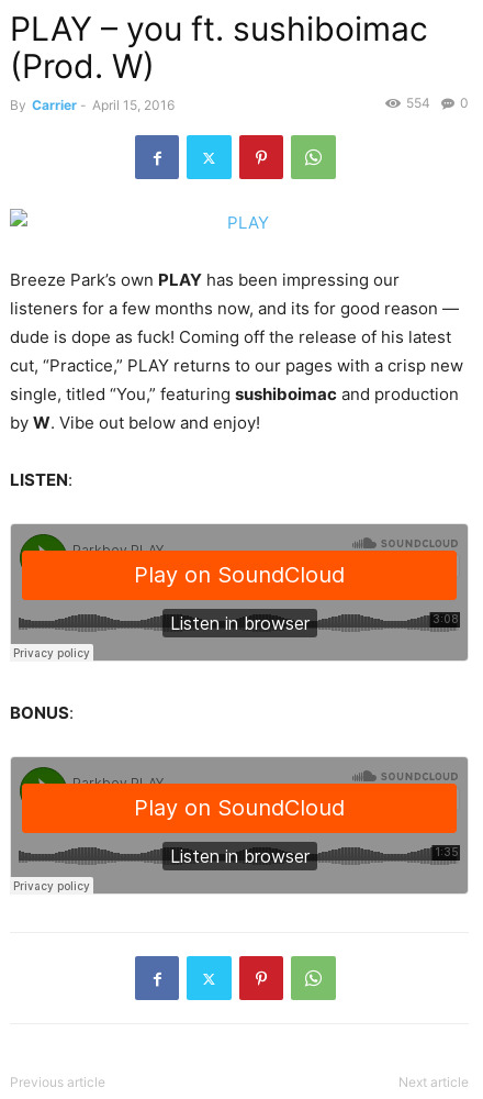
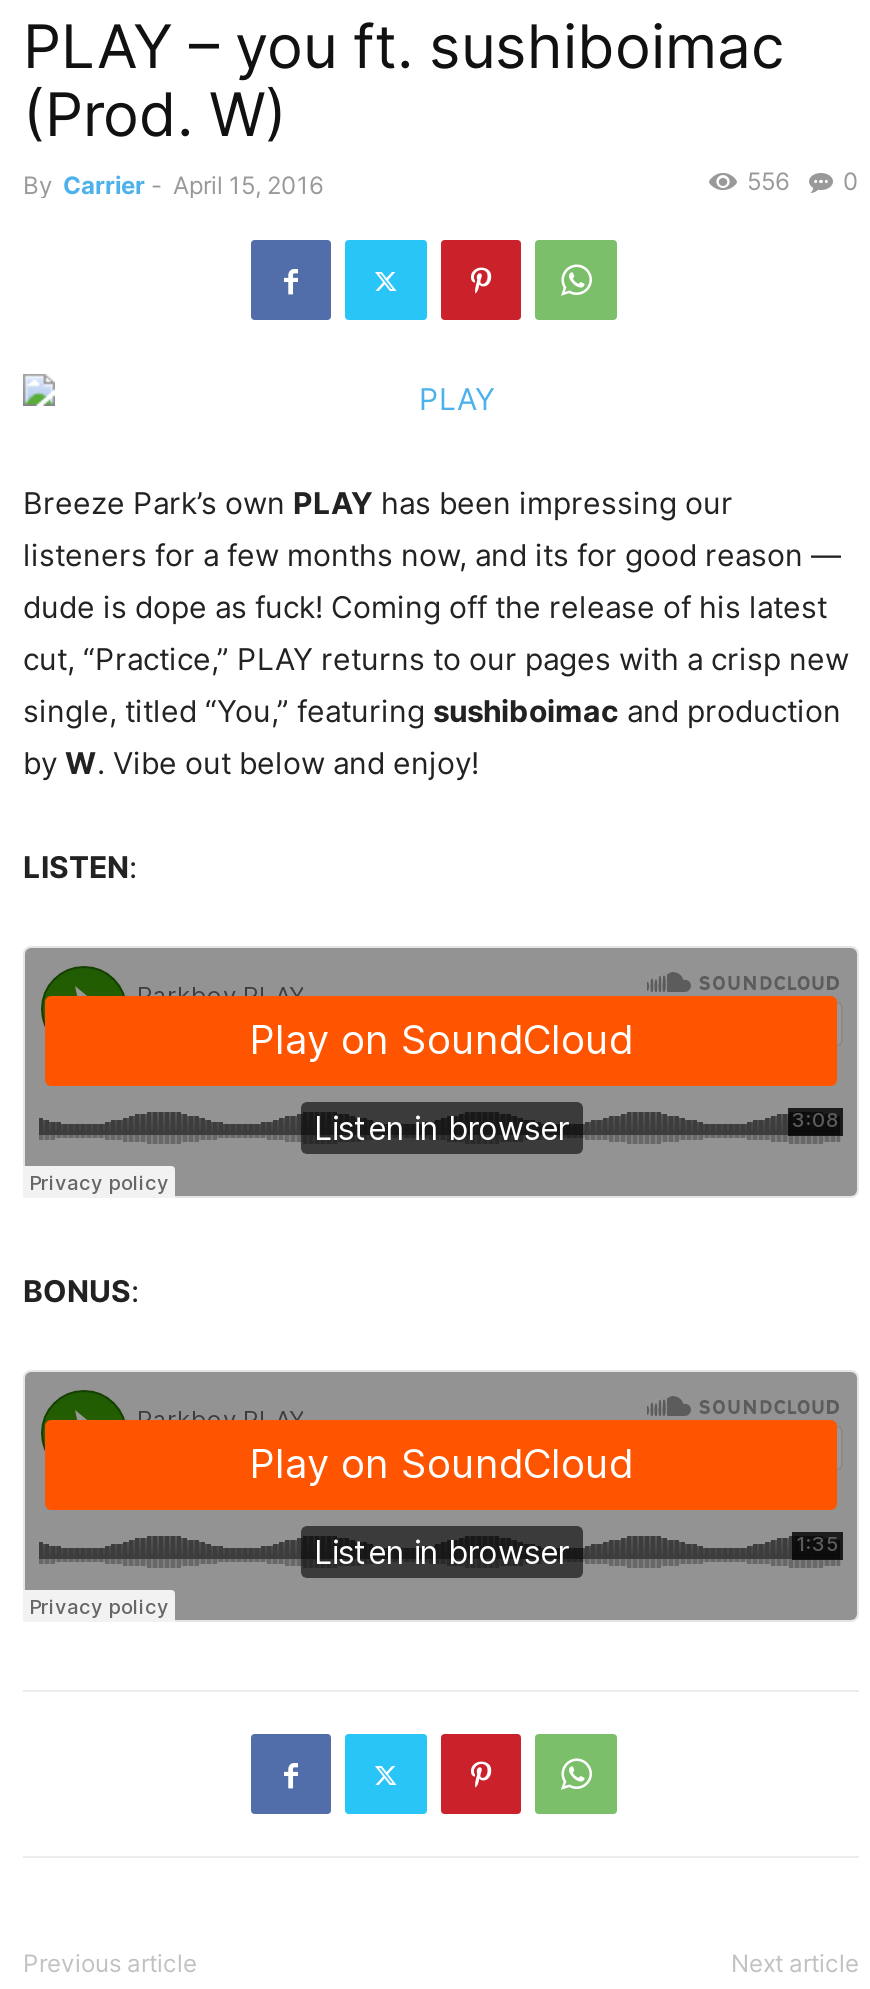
- 554 0
+ 556 0
